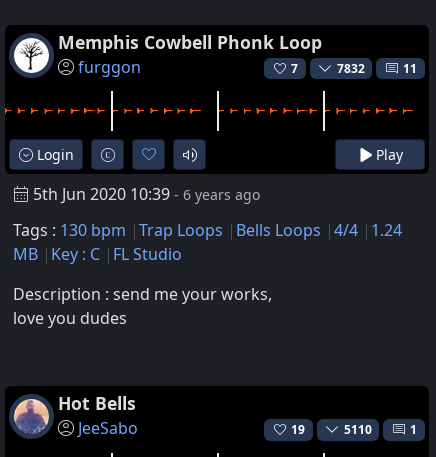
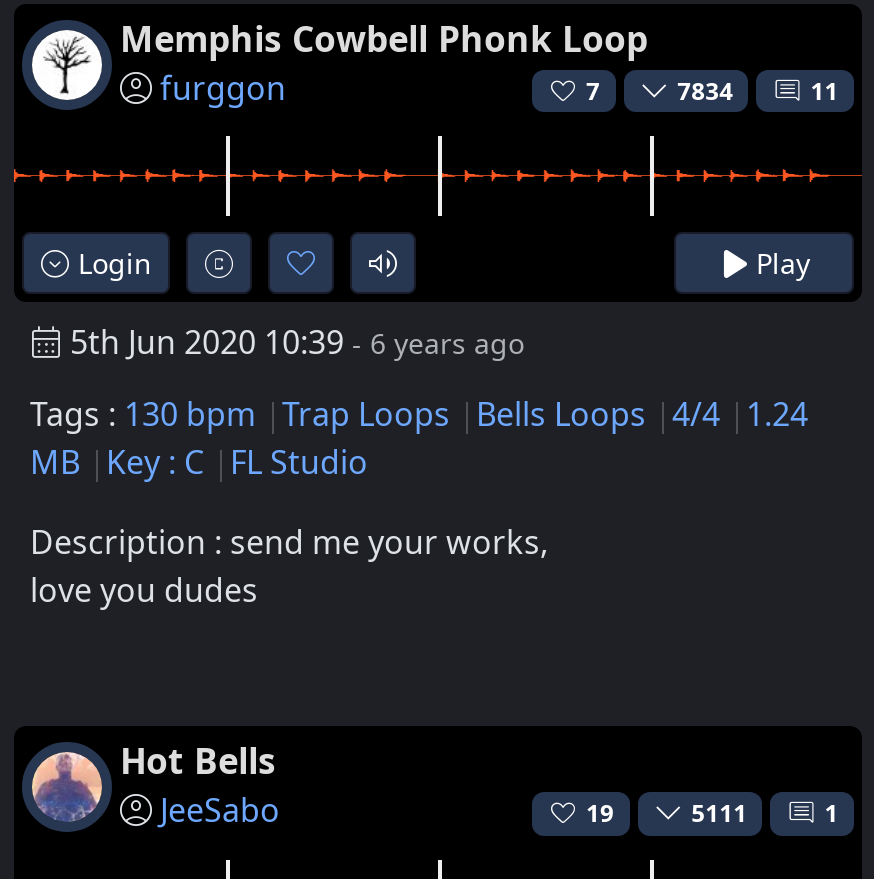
- 7832
+ 7834

- 5110
+ 5111
